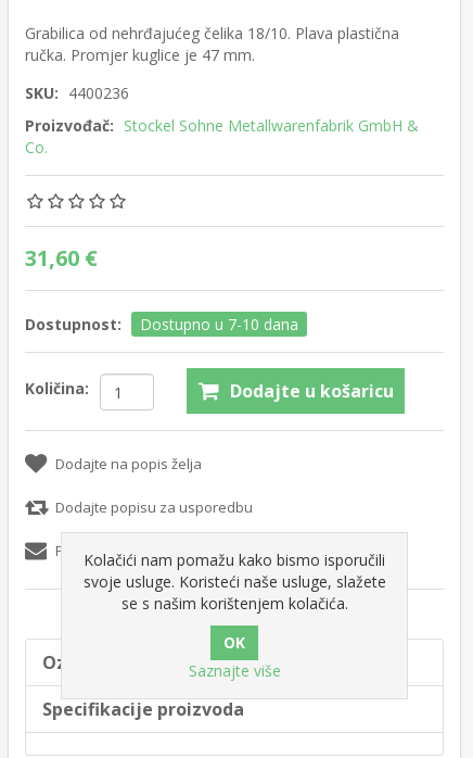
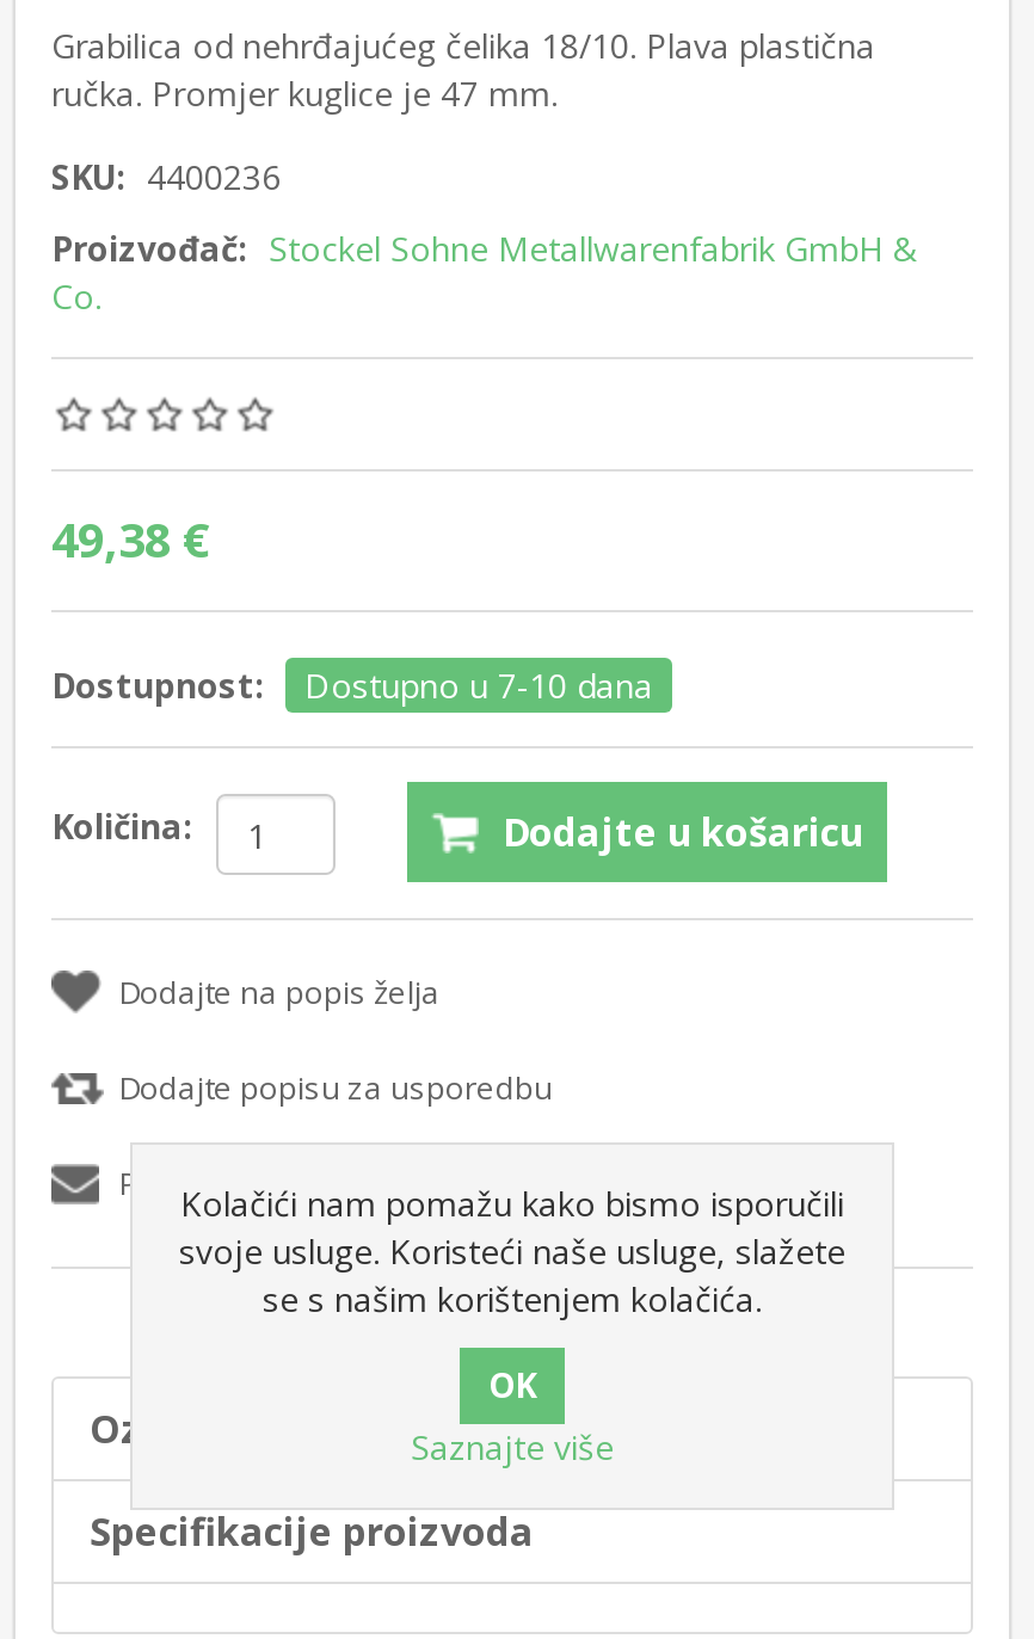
- 31,60 €
+ 49,38 €
